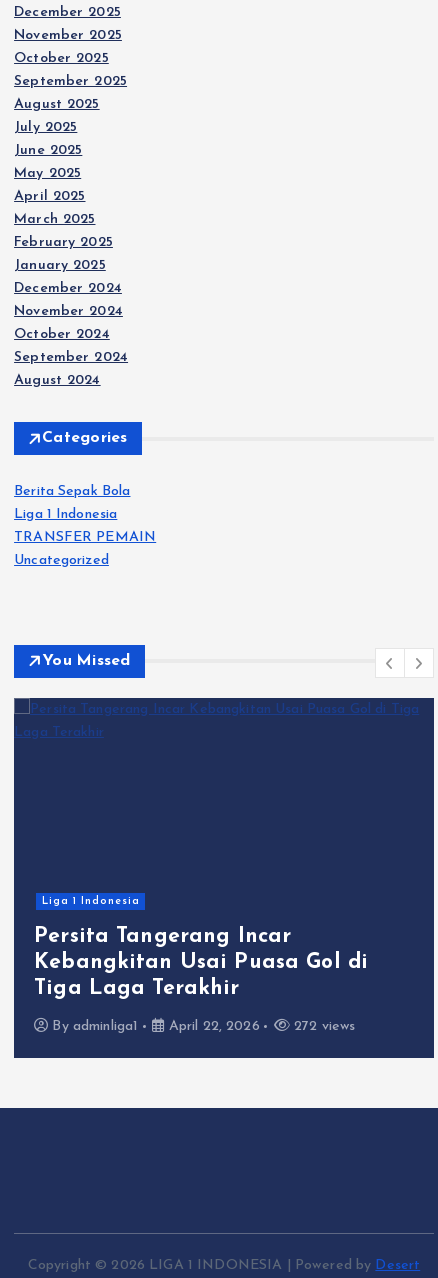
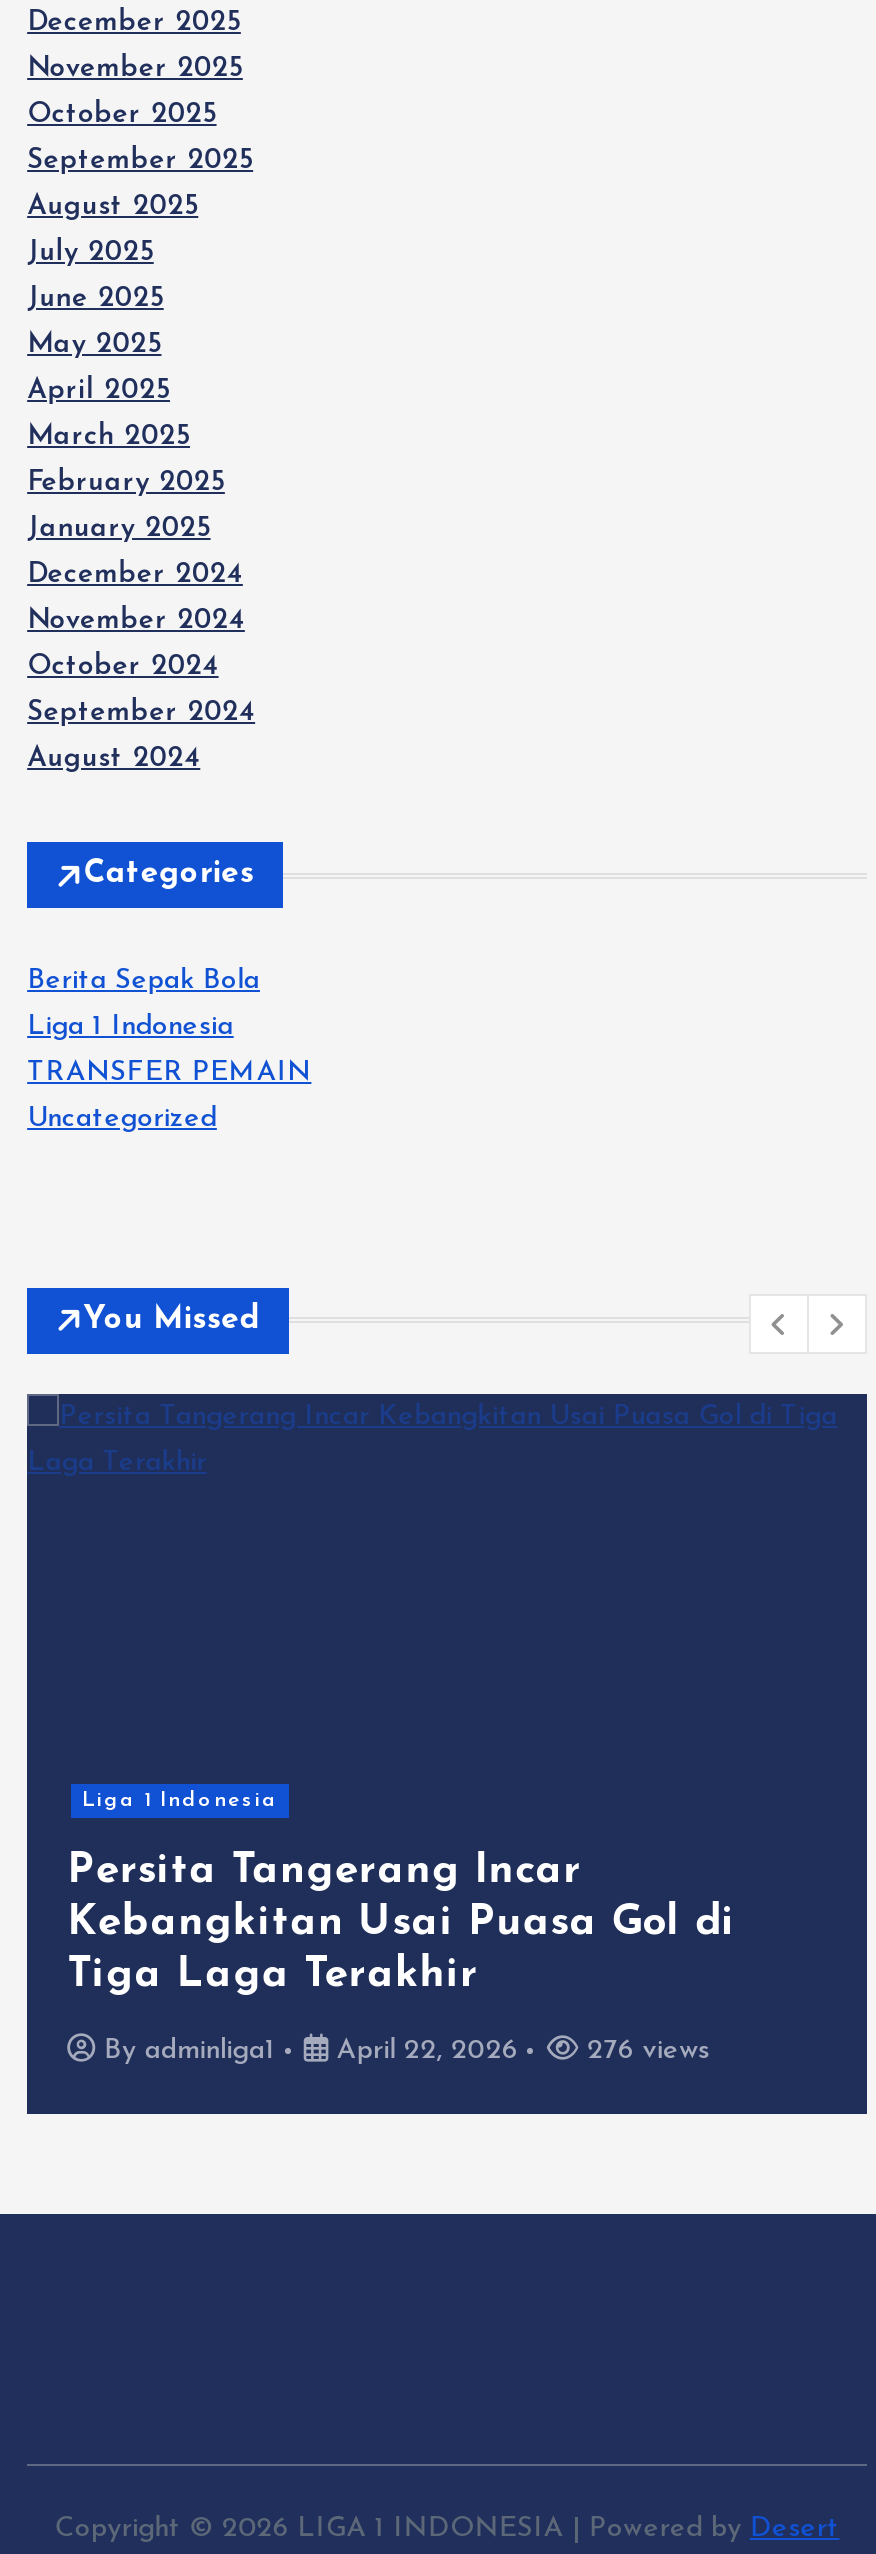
- 272 views
+ 276 views
